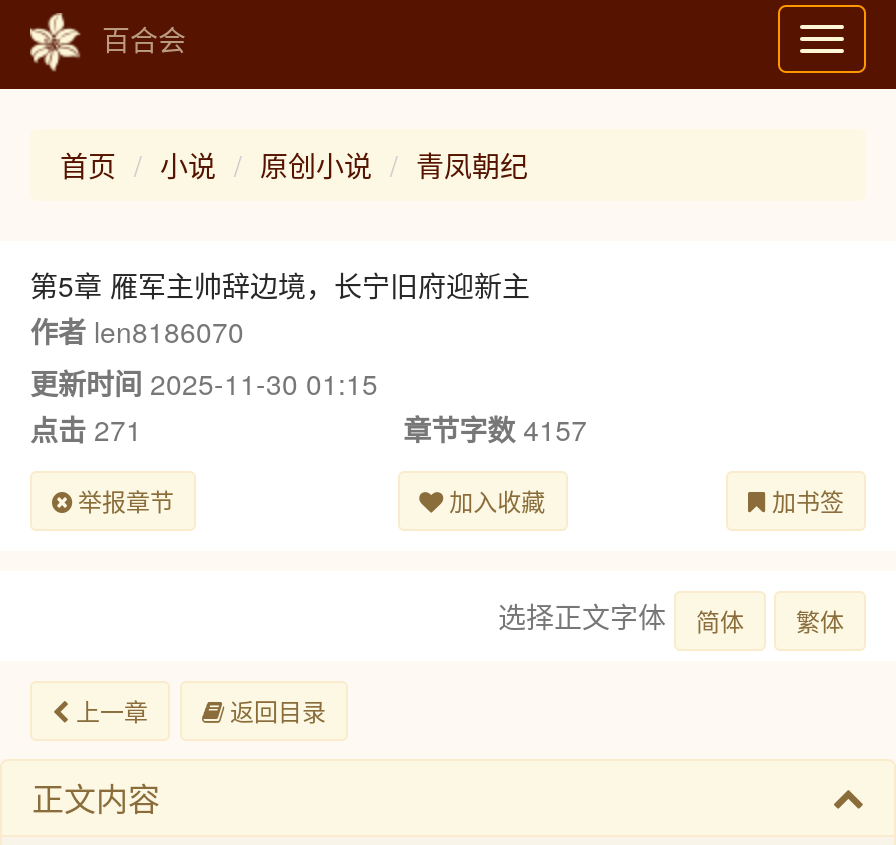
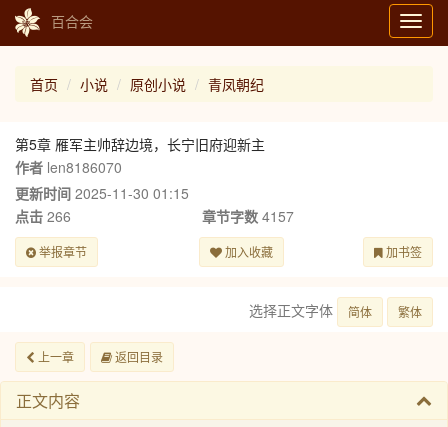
- 点击271
+ 点击266
